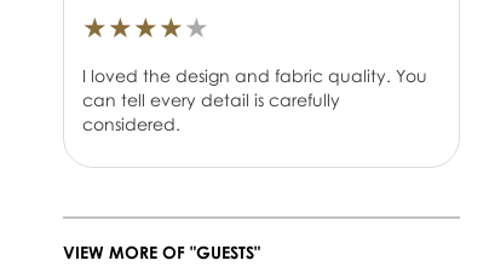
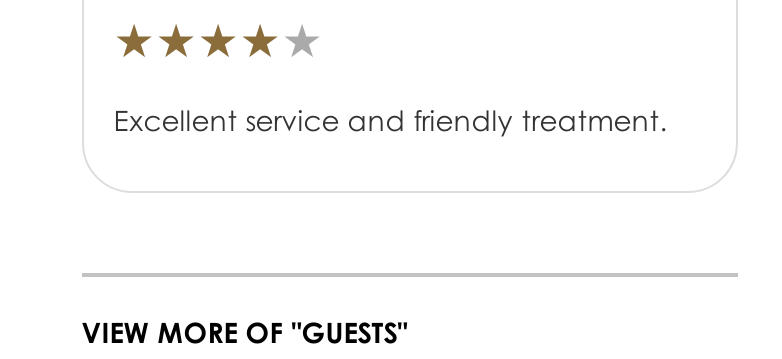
- I loved the design and fabric quality. You
- can tell every detail is carefully
- considered.
+ Excellent service and friendly treatment.
